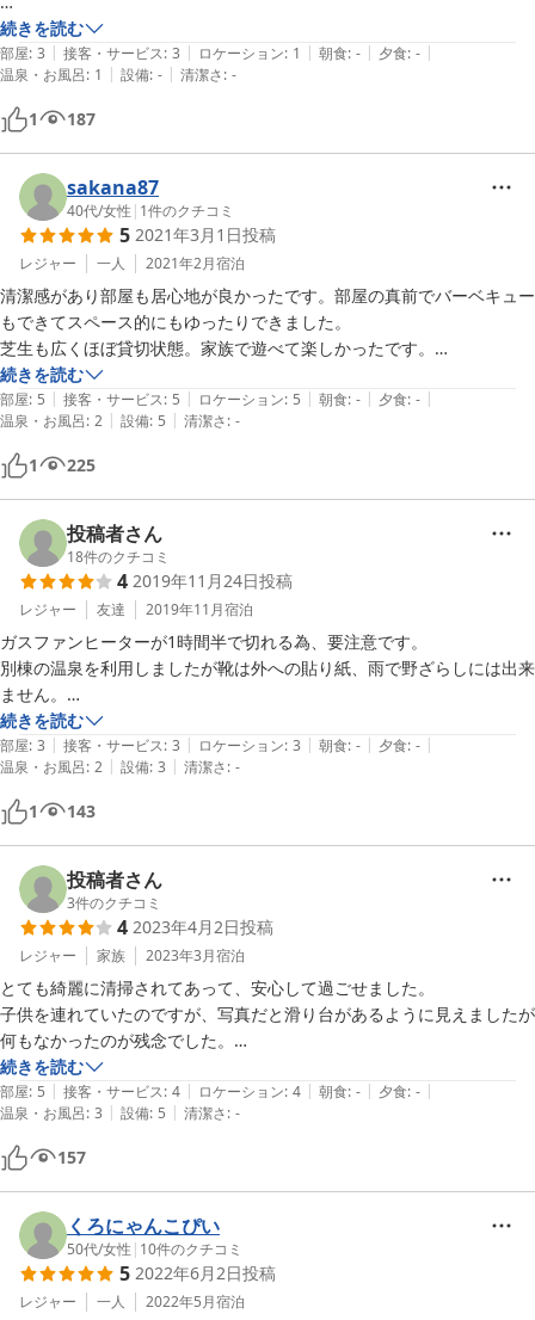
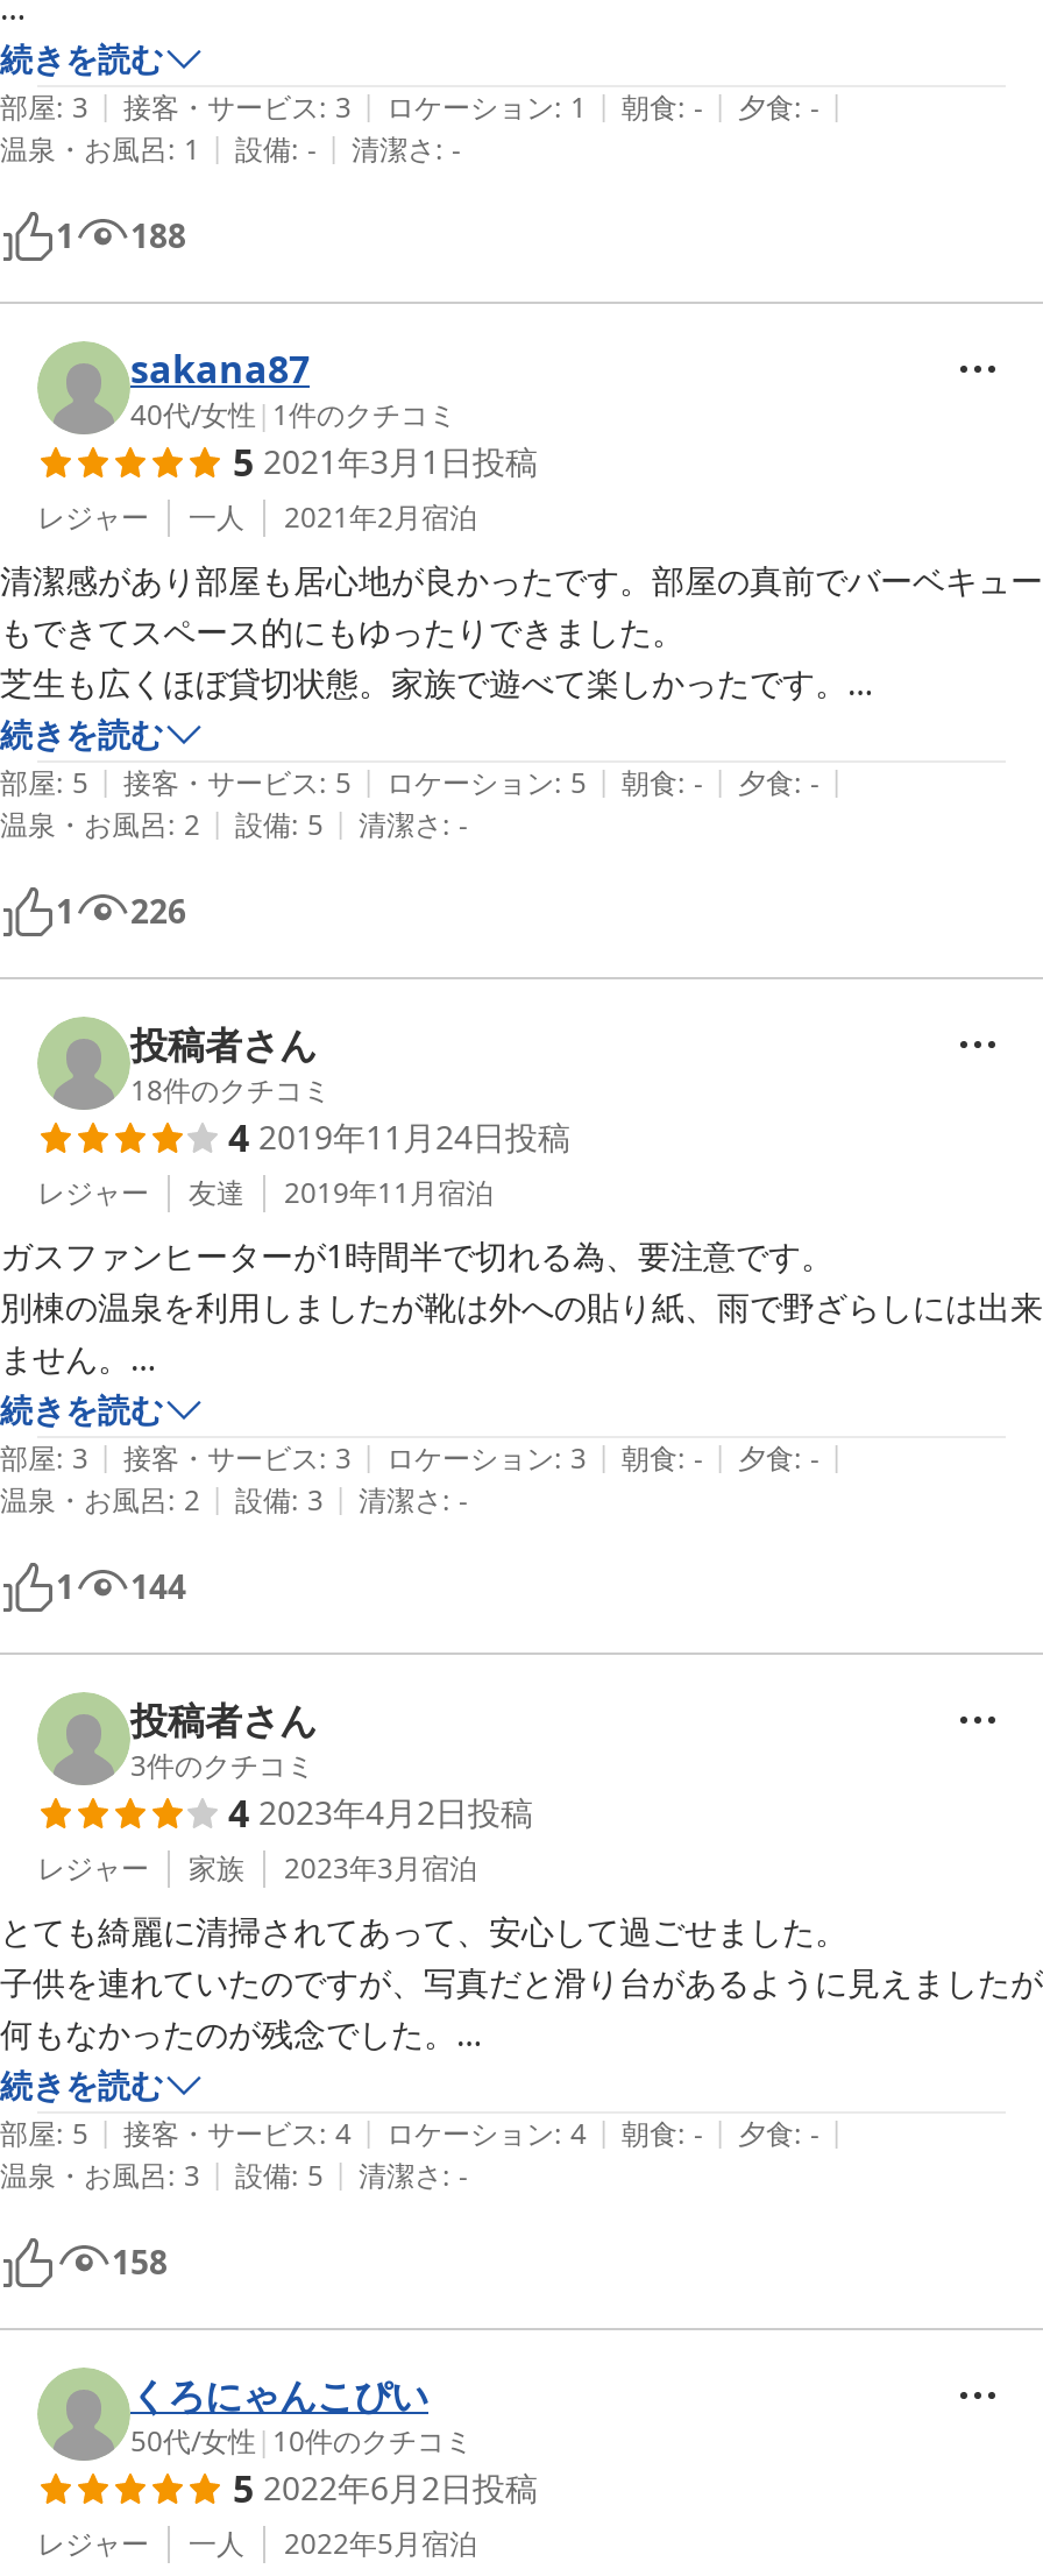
- 1 187
+ 1 188

- 1 225
+ 1 226

- 1 143
+ 1 144

- 157
+ 158
